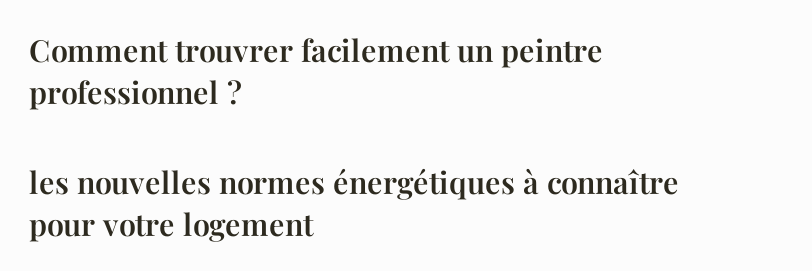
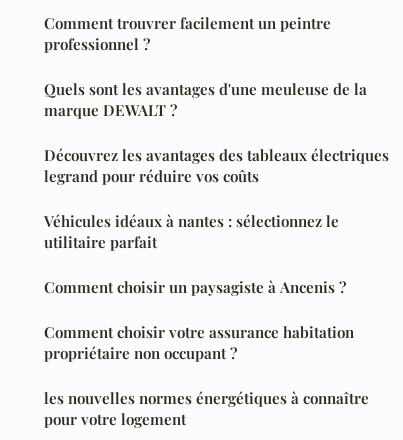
+ Quels sont les avantages d'une meuleuse de la
+ marque DEWALT ?
+ Découvrez les avantages des tableaux électriques
+ legrand pour réduire vos coûts
+ Véhicules idéaux à nantes : sélectionnez le
+ utilitaire parfait
+ Comment choisir un paysagiste à Ancenis ?
+ Comment choisir votre assurance habitation
+ propriétaire non occupant ?
